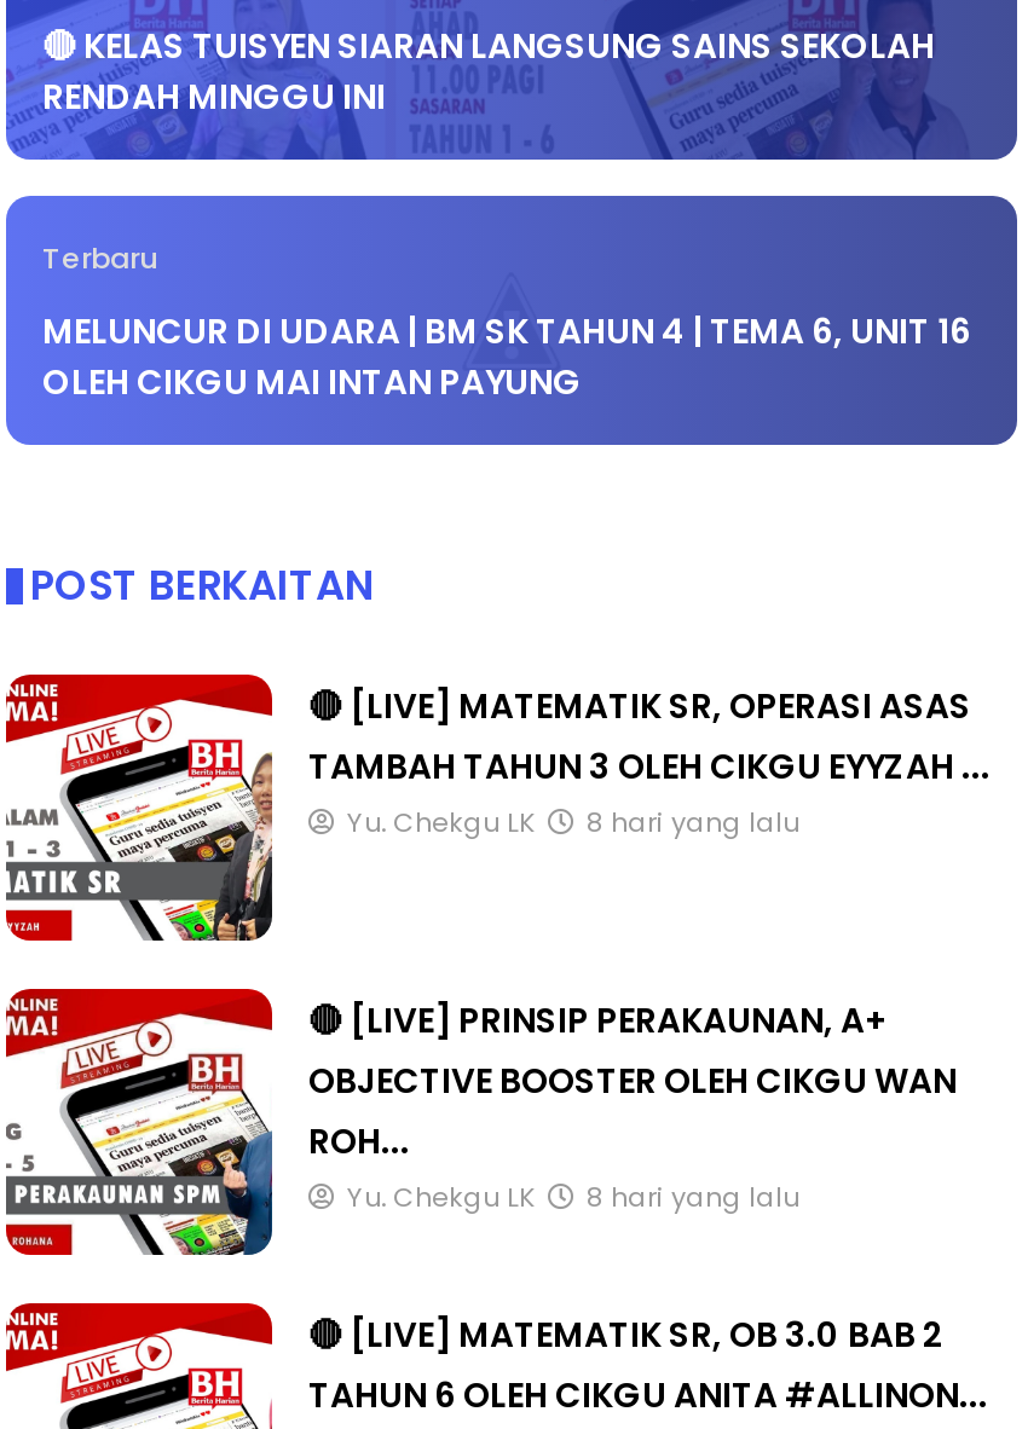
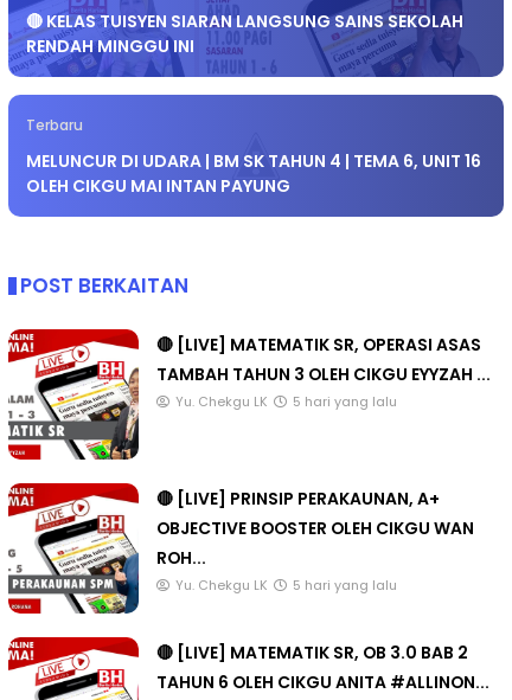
- 8 hari yang lalu
+ 5 hari yang lalu

- 8 hari yang lalu
+ 5 hari yang lalu
